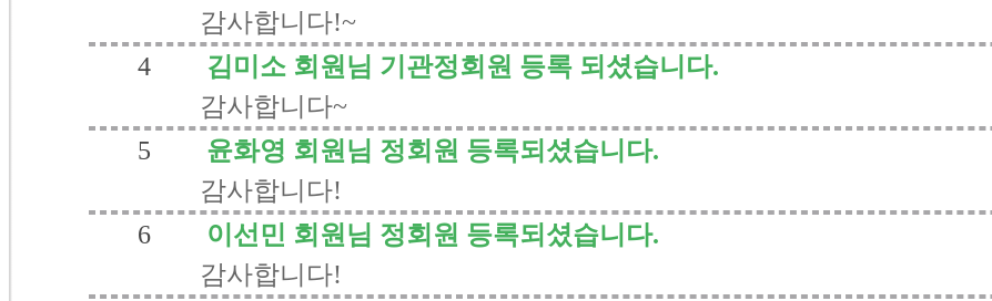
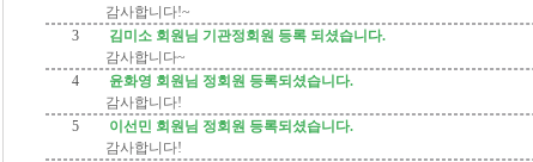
- 4 김미소 회원님 기관정회원 등록 되셨습니다.
+ 3 김미소 회원님 기관정회원 등록 되셨습니다.

- 5 윤화영 회원님 정회원 등록되셨습니다.
+ 4 윤화영 회원님 정회원 등록되셨습니다.

- 6 이선민 회원님 정회원 등록되셨습니다.
+ 5 이선민 회원님 정회원 등록되셨습니다.
